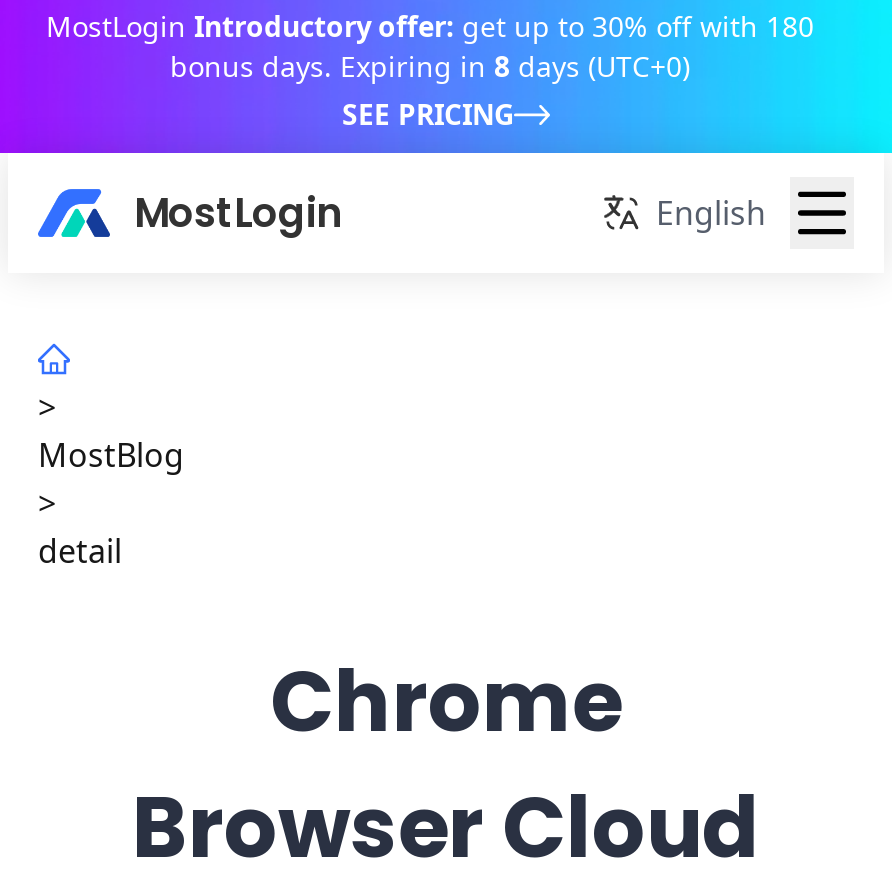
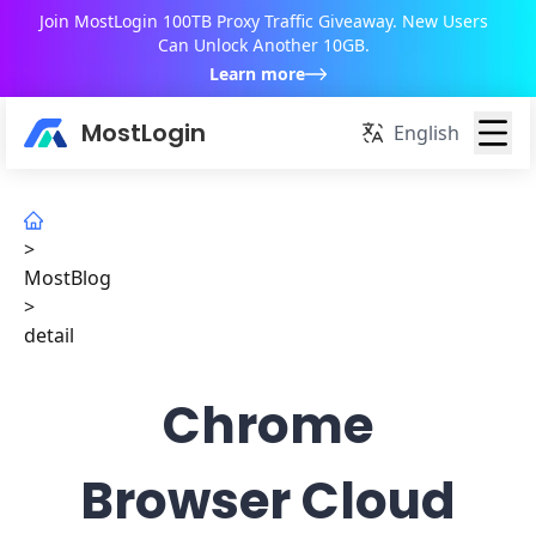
- MostLogin Introductory offer: get up to 30% off with 180
- bonus days. Expiring in 8 days (UTC+0)
- SEE PRICING
+ Join MostLogin 100TB Proxy Traffic Giveaway. New Users
+ Can Unlock Another 10GB.
+ Learn more
